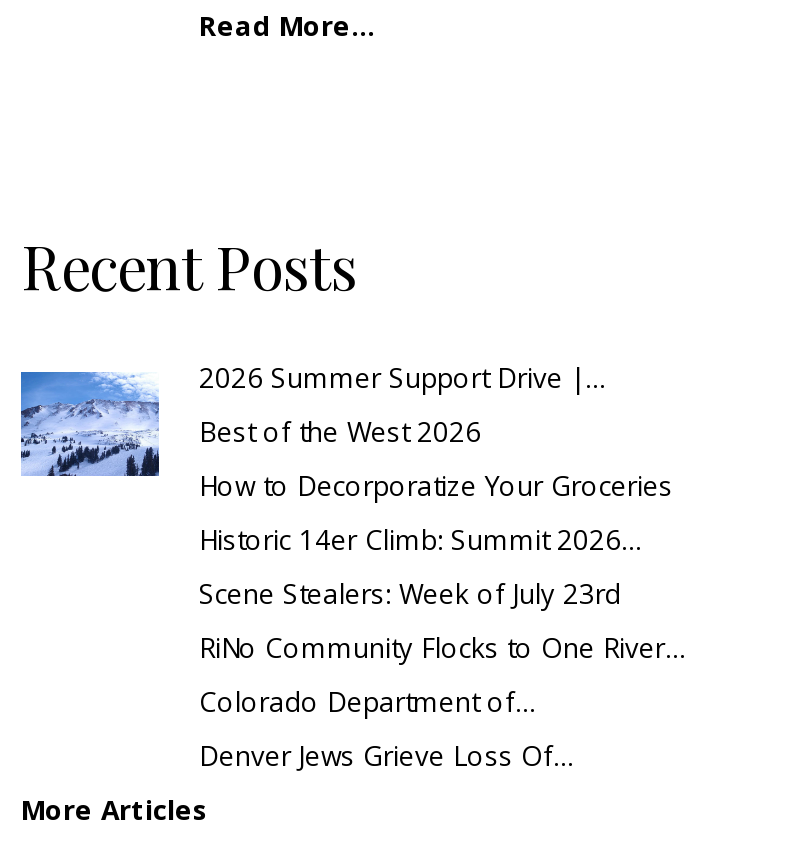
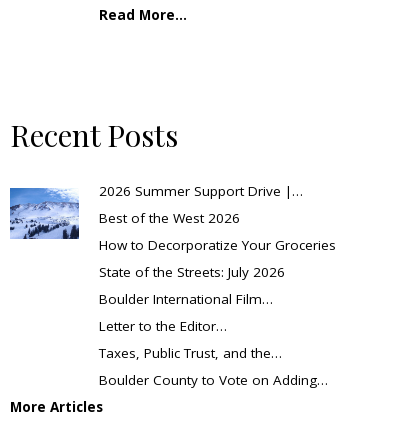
- Historic 14er Climb: Summit 2026…
+ State of the Streets: July 2026

- Scene Stealers: Week of July 23rd
+ Boulder International Film…

- RiNo Community Flocks to One River…
+ Letter to the Editor…

- Colorado Department of…
+ Taxes, Public Trust, and the…

- Denver Jews Grieve Loss Of…
+ Boulder County to Vote on Adding…
